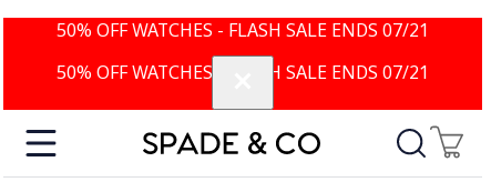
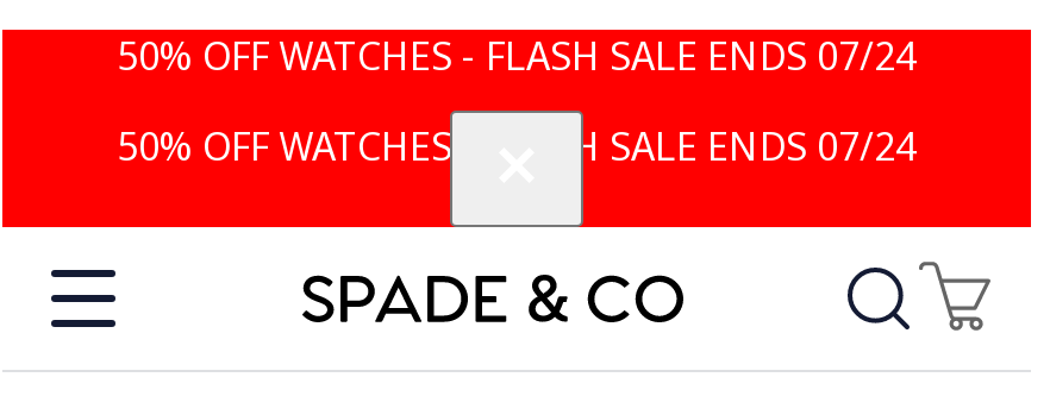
- 50% OFF WATCHES - FLASH SALE ENDS07/21
+ 50% OFF WATCHES - FLASH SALE ENDS07/24

- 50% OFF WATCHES - FLASH SALE ENDS 07/21
+ 50% OFF WATCHES - FLASH SALE ENDS 07/24
